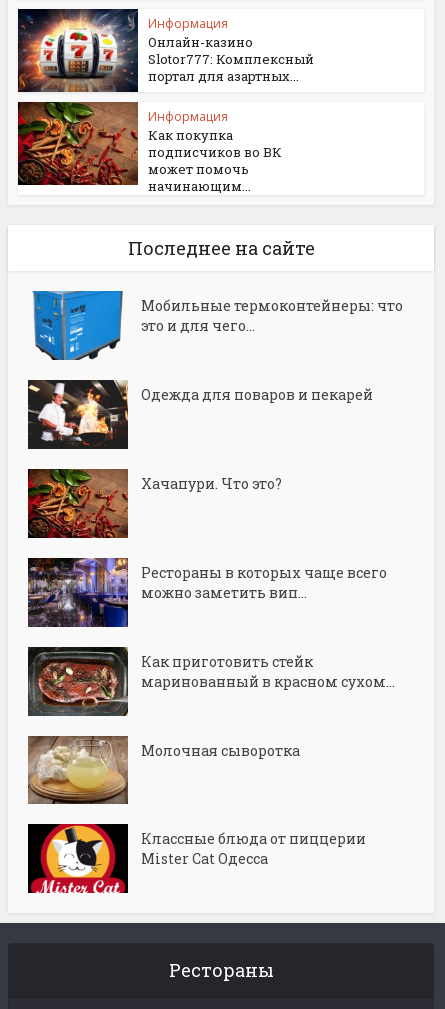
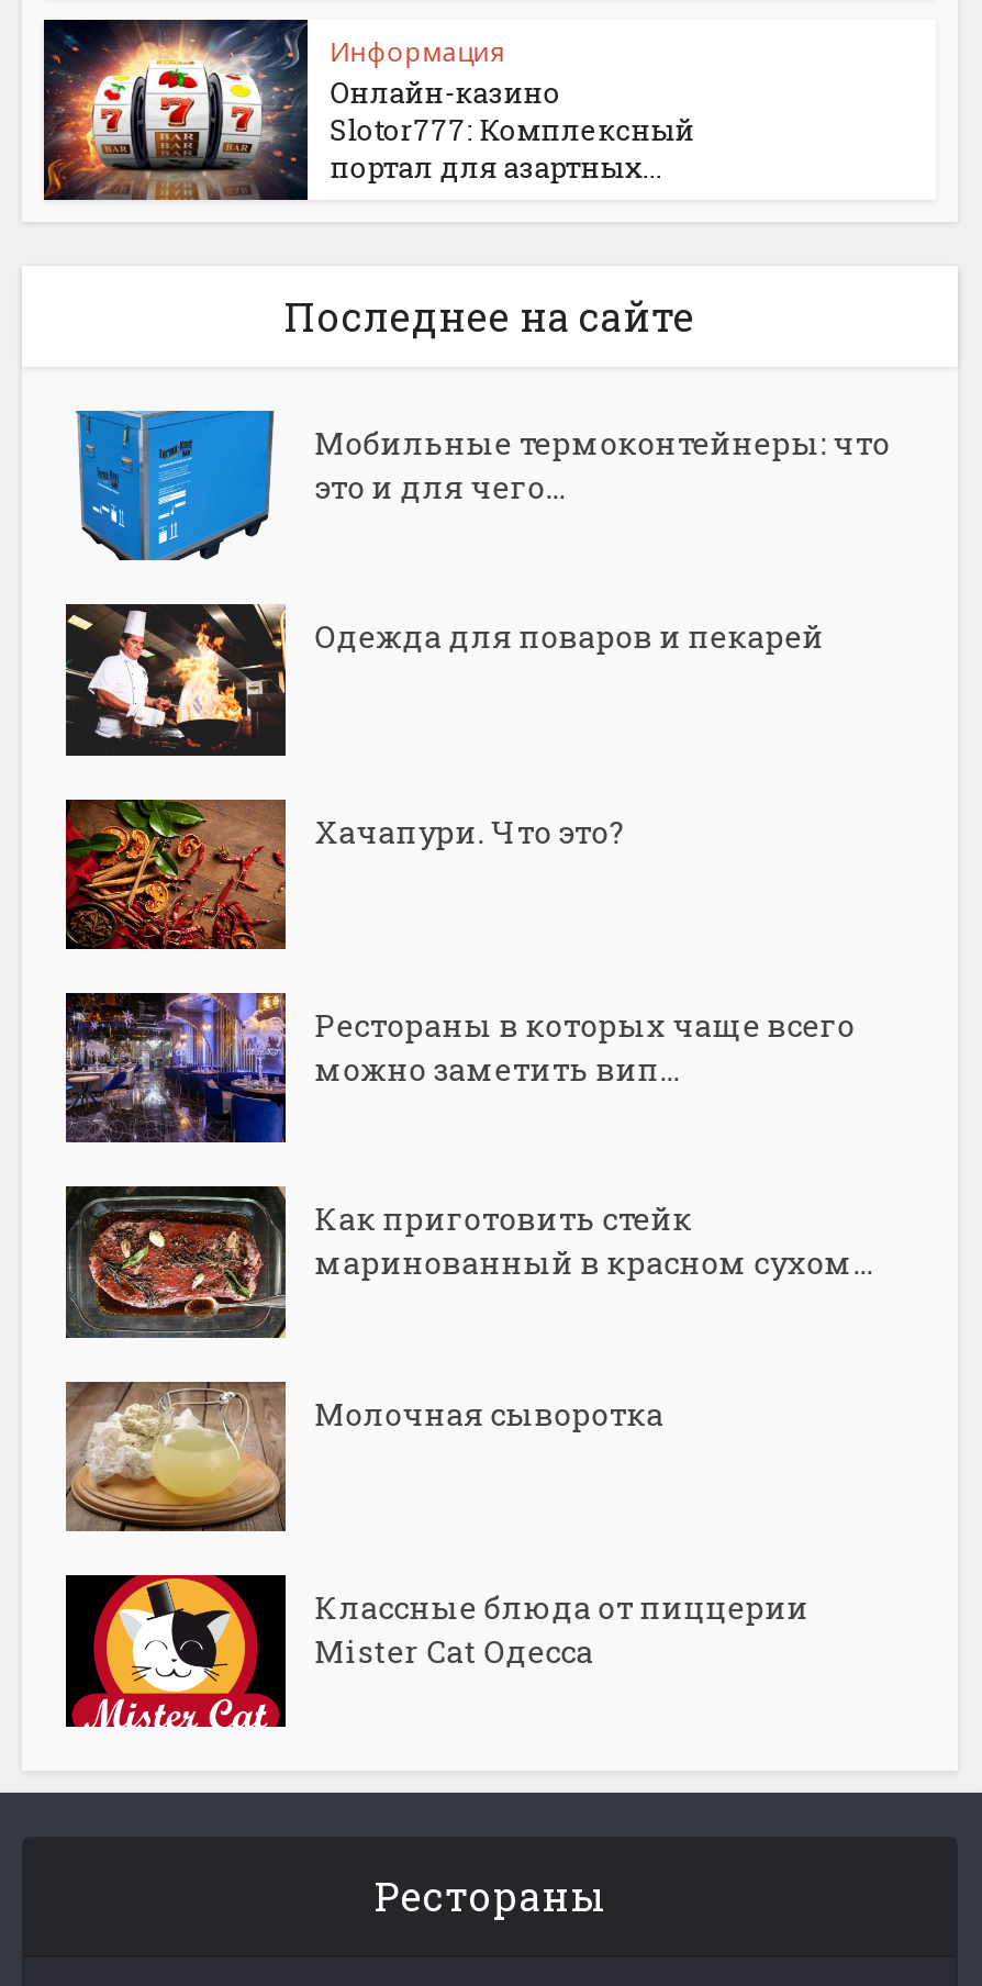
- [image]
- Информация
- Как покупка
- подписчиков во ВК
- может помочь
- начинающим...
